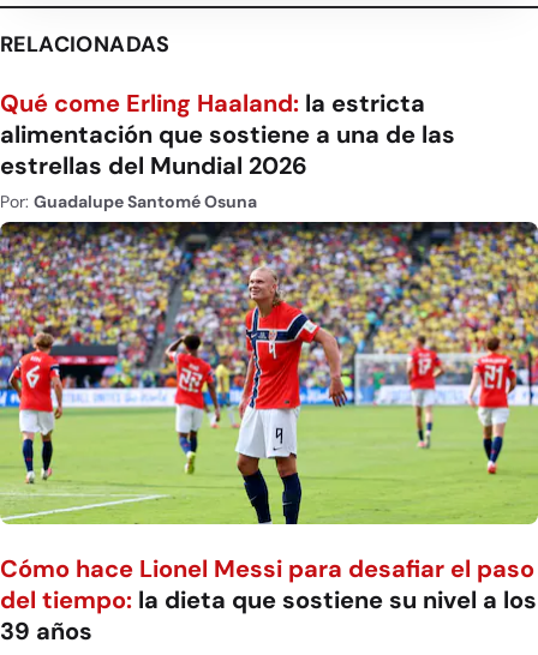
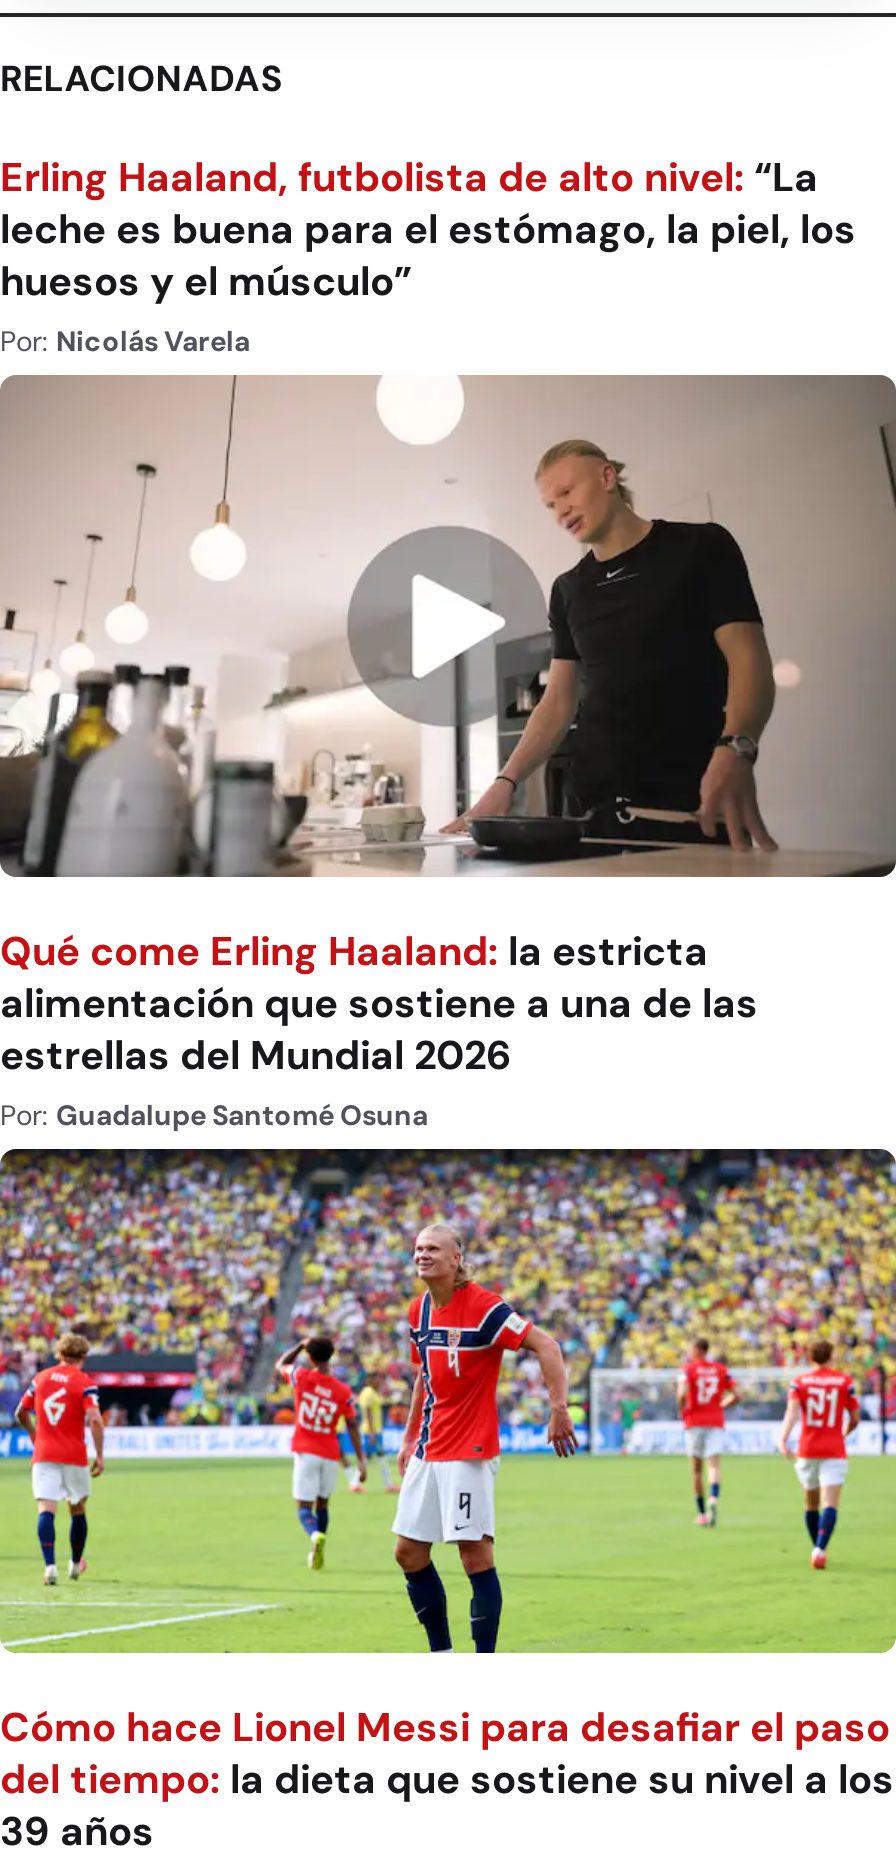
+ Erling Haaland, futbolista de alto nivel: “La
+ leche es buena para el estómago, la piel, los
+ huesos y el músculo”
+ Por: Nicolás Varela

+ [image]
